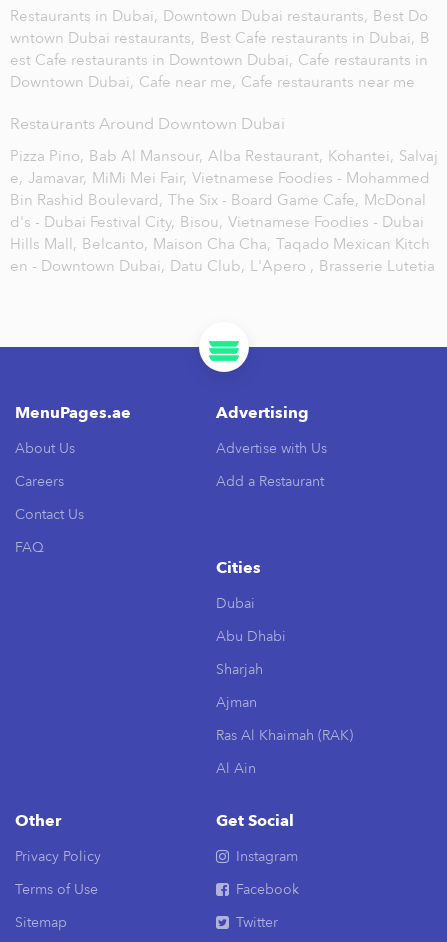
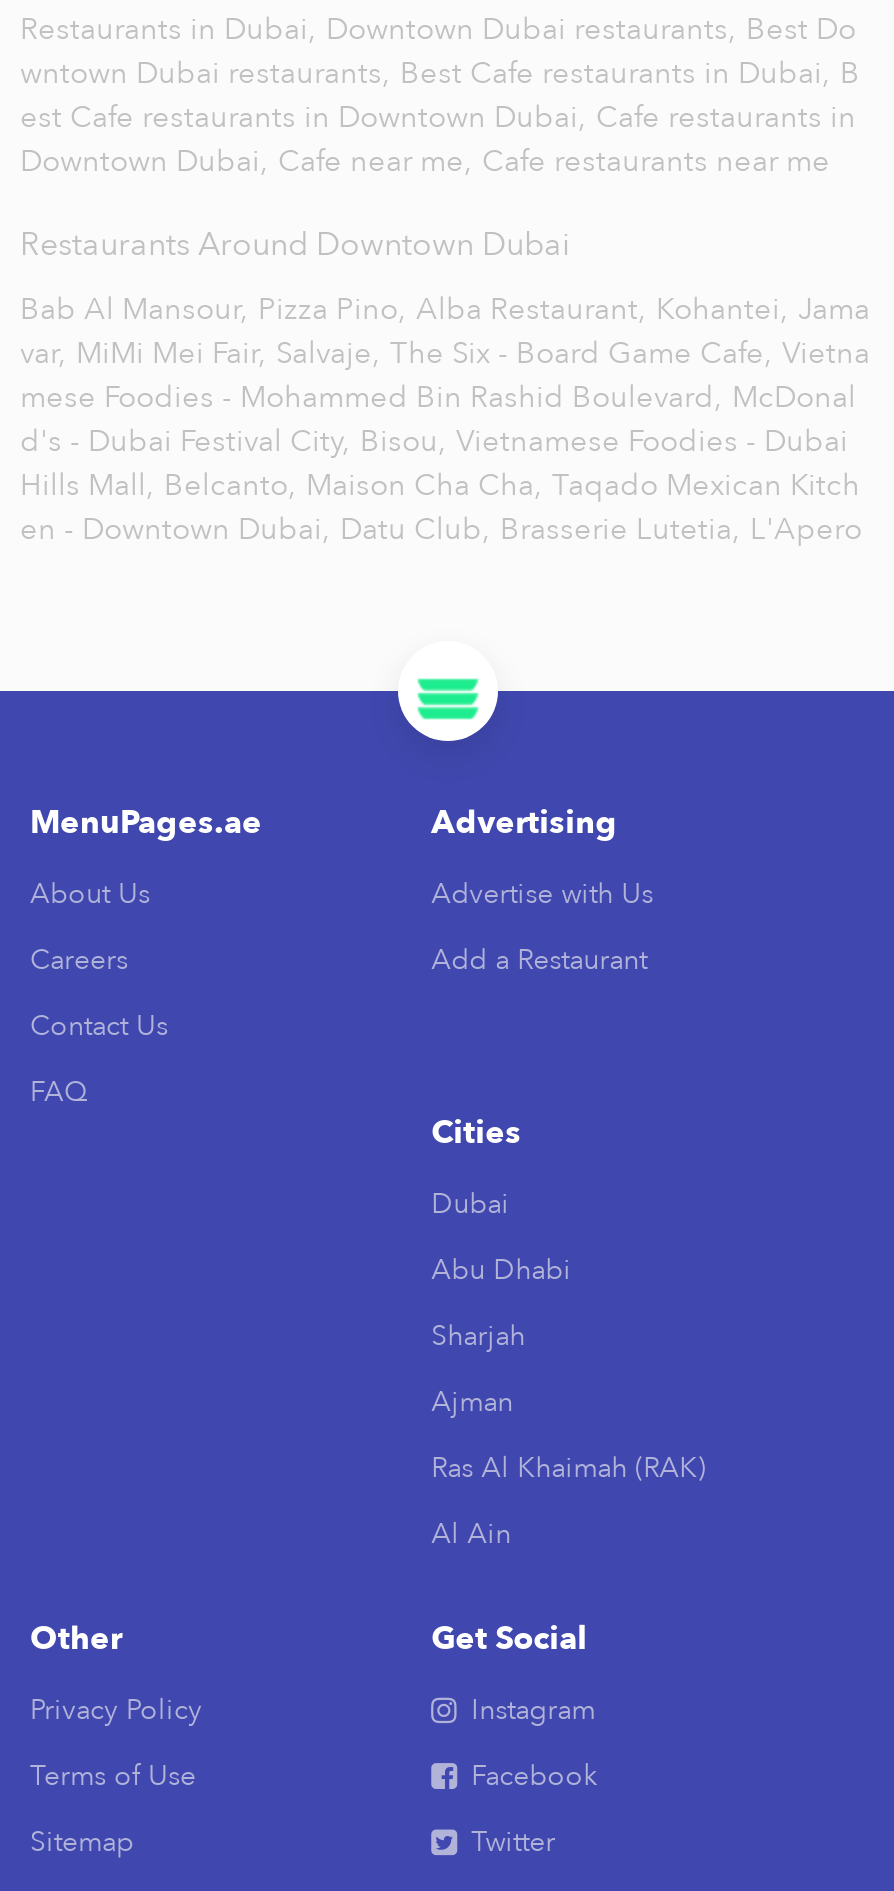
- Pizza Pino, Bab Al Mansour, Alba Restaurant, Kohantei, Salvaj
- e, Jamavar, MiMi Mei Fair, Vietnamese Foodies - Mohammed
- Bin Rashid Boulevard, The Six - Board Game Cafe, McDonal
+ Bab Al Mansour, Pizza Pino, Alba Restaurant, Kohantei, Jama
+ var, MiMi Mei Fair, Salvaje, The Six - Board Game Cafe, Vietna
+ mese Foodies - Mohammed Bin Rashid Boulevard, McDonal

- en - Downtown Dubai, Datu Club, L'Apero , Brasserie Lutetia
+ en - Downtown Dubai, Datu Club, Brasserie Lutetia, L'Apero
